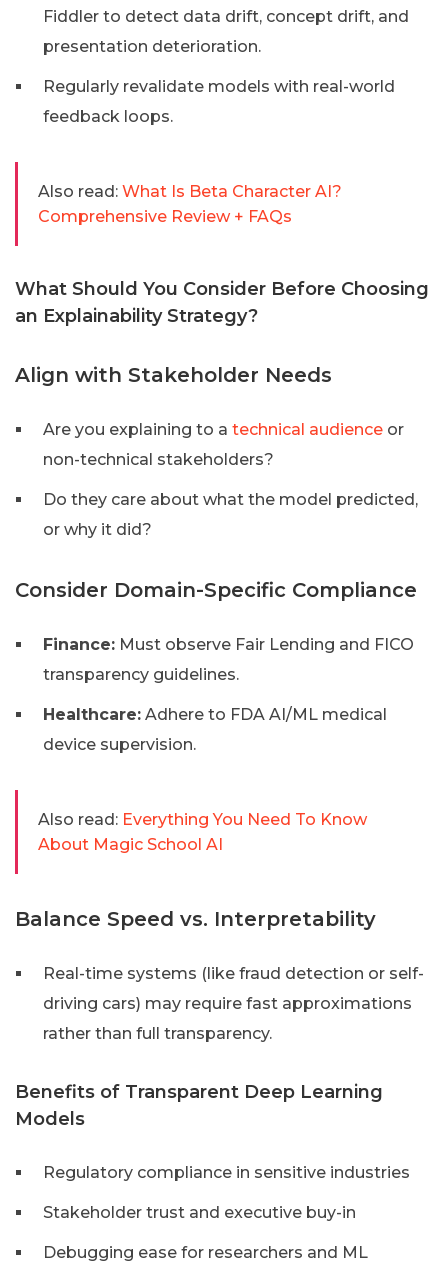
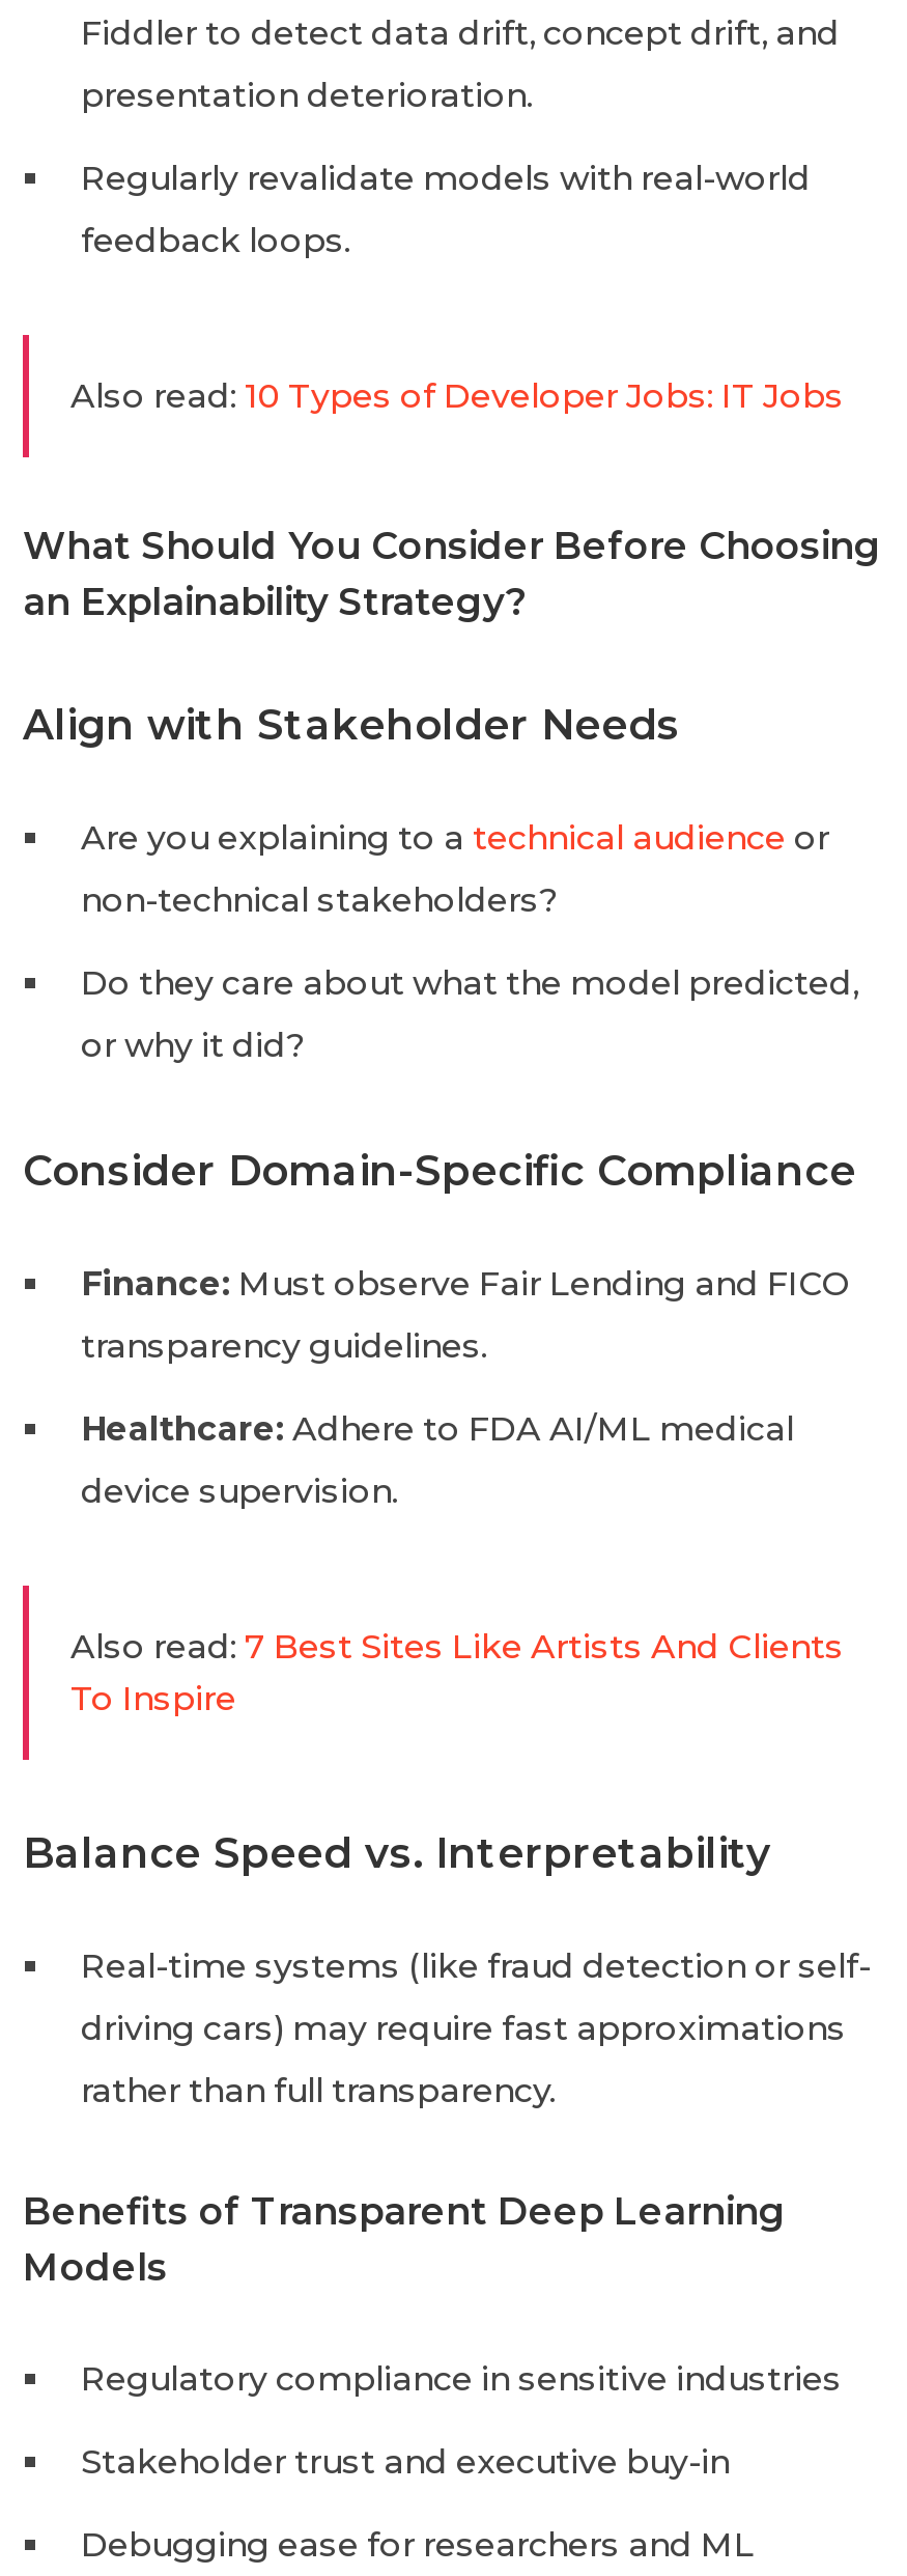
- Also read: What Is Beta Character AI?
- Comprehensive Review + FAQs
+ Also read: 10 Types of Developer Jobs: IT Jobs

- Also read: Everything You Need To Know
- About Magic School AI
+ Also read: 7 Best Sites Like Artists And Clients
+ To Inspire
